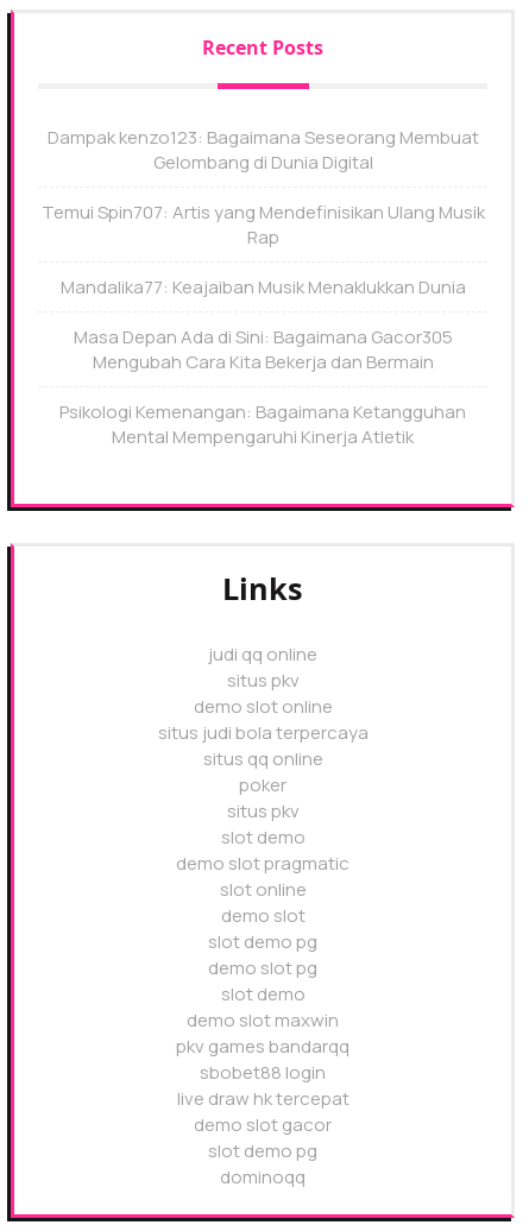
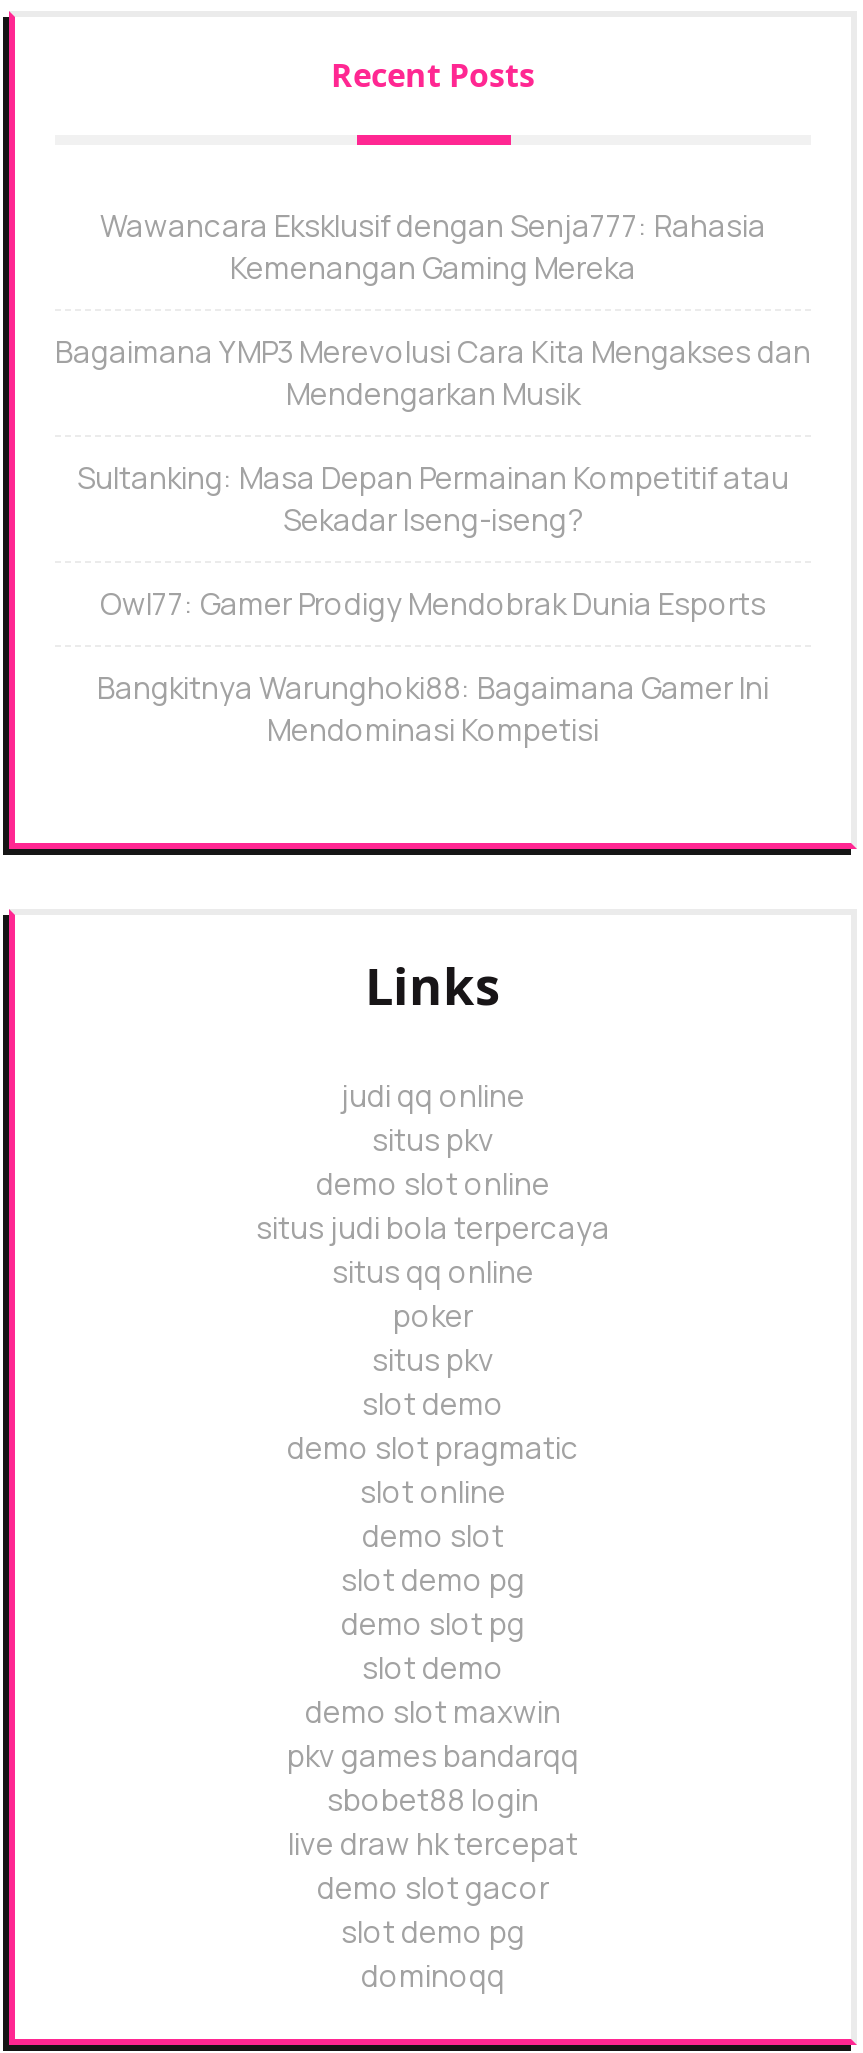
- Dampak kenzo123: Bagaimana Seseorang Membuat
- Gelombang di Dunia Digital
+ Wawancara Eksklusif dengan Senja777: Rahasia
+ Kemenangan Gaming Mereka

- Temui Spin707: Artis yang Mendefinisikan Ulang Musik
- Rap
+ Bagaimana YMP3 Merevolusi Cara Kita Mengakses dan
+ Mendengarkan Musik

- Mandalika77: Keajaiban Musik Menaklukkan Dunia
+ Sultanking: Masa Depan Permainan Kompetitif atau
+ Sekadar Iseng-iseng?

- Masa Depan Ada di Sini: Bagaimana Gacor305
- Mengubah Cara Kita Bekerja dan Bermain
+ Owl77: Gamer Prodigy Mendobrak Dunia Esports

- Psikologi Kemenangan: Bagaimana Ketangguhan
- Mental Mempengaruhi Kinerja Atletik
+ Bangkitnya Warunghoki88: Bagaimana Gamer Ini
+ Mendominasi Kompetisi
